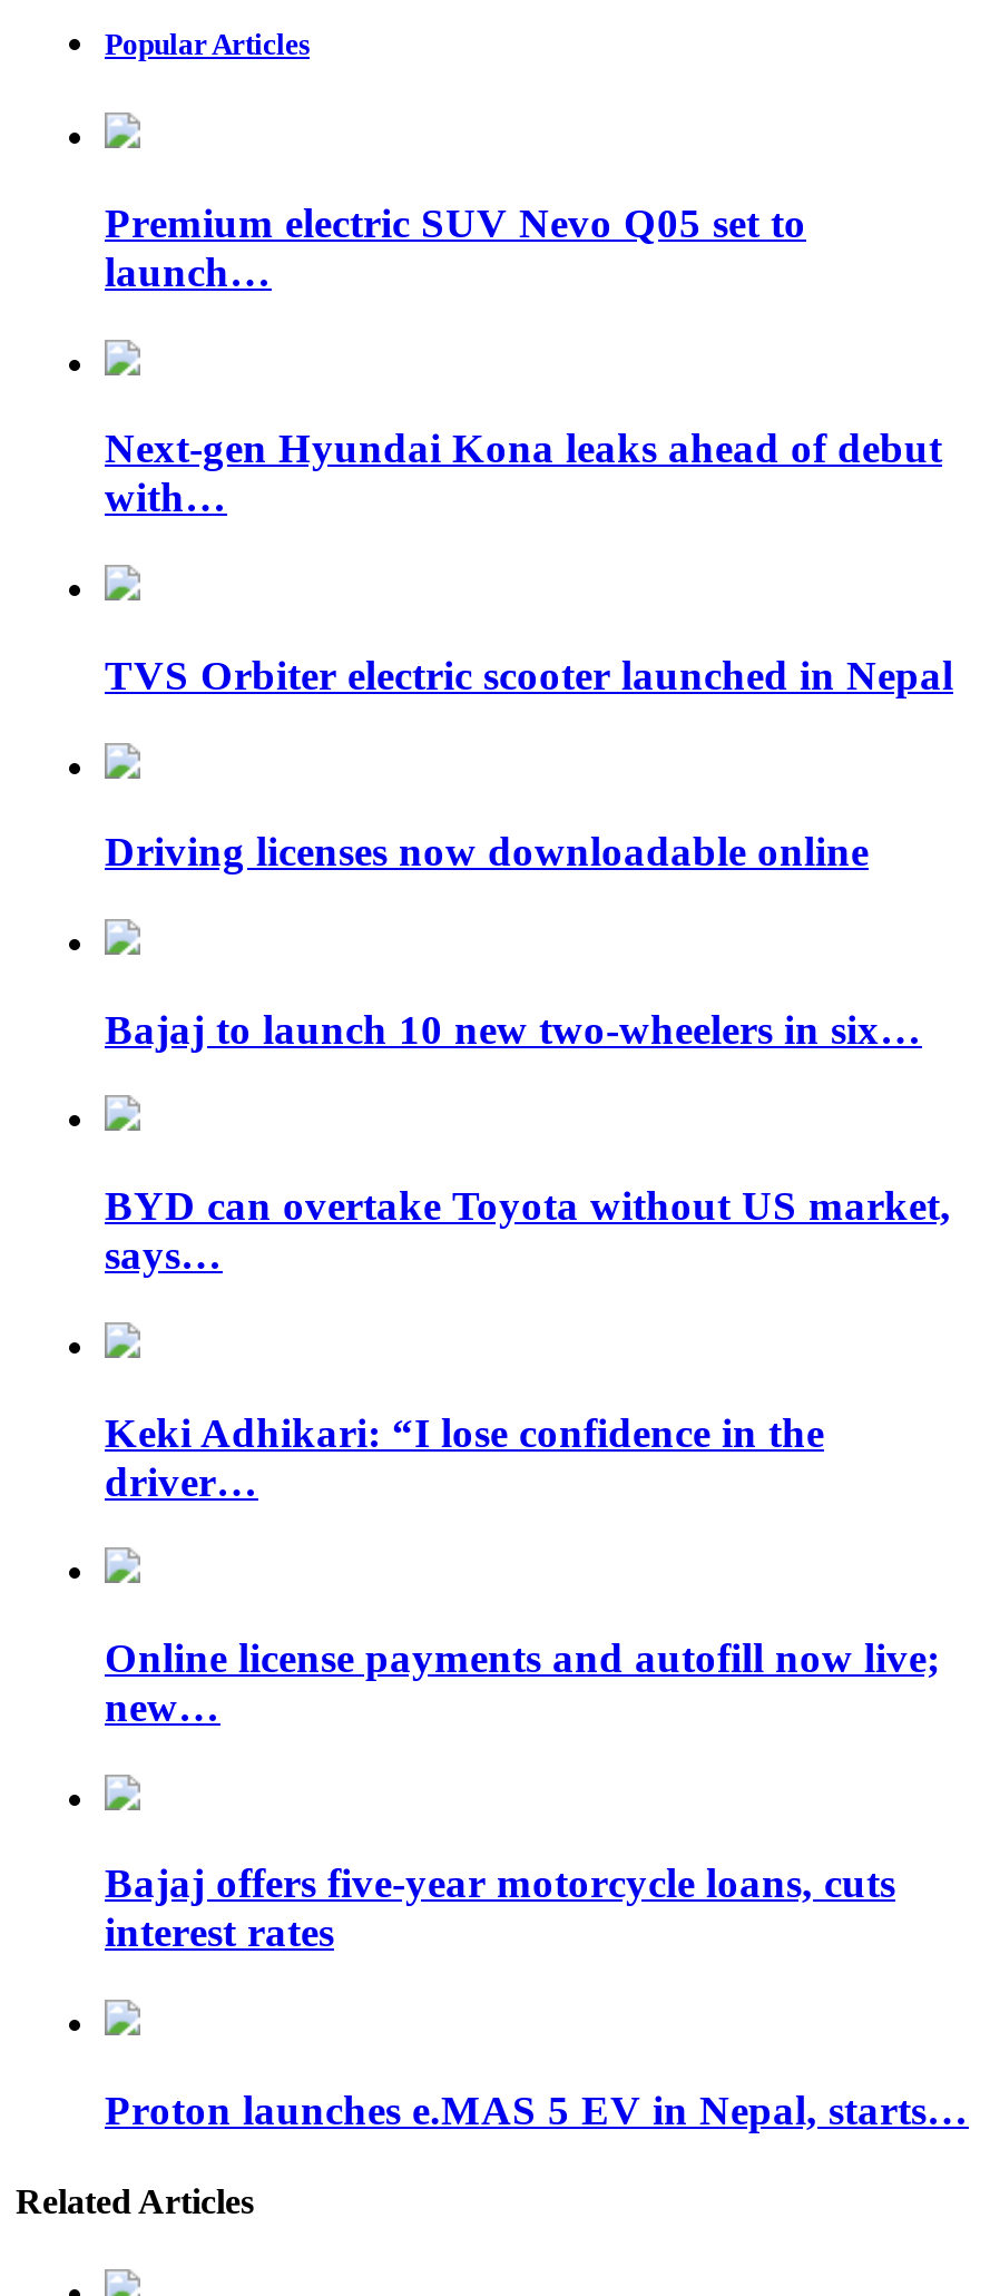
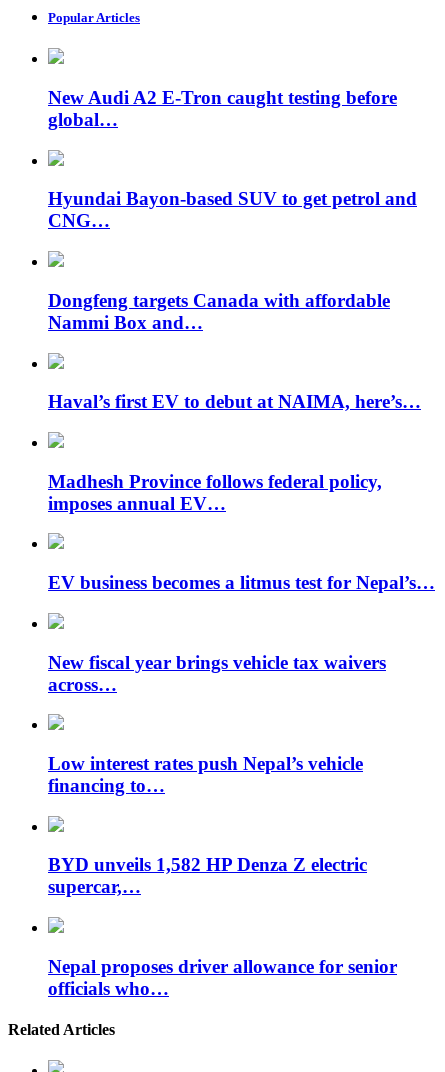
- Premium electric SUV Nevo Q05 set to
- launch…
+ New Audi A2 E-Tron caught testing before
+ global…

- Next-gen Hyundai Kona leaks ahead of debut
- with…
+ Hyundai Bayon-based SUV to get petrol and
+ CNG…

- TVS Orbiter electric scooter launched in Nepal
+ Dongfeng targets Canada with affordable
+ Nammi Box and…

- Driving licenses now downloadable online
+ Haval’s first EV to debut at NAIMA, here’s…

- Bajaj to launch 10 new two-wheelers in six…
+ Madhesh Province follows federal policy,
+ imposes annual EV…

- BYD can overtake Toyota without US market,
- says…
+ EV business becomes a litmus test for Nepal’s…

- Keki Adhikari: “I lose confidence in the
- driver…
+ New fiscal year brings vehicle tax waivers
+ across…

- Online license payments and autofill now live;
- new…
+ Low interest rates push Nepal’s vehicle
+ financing to…

- Bajaj offers five-year motorcycle loans, cuts
- interest rates
+ BYD unveils 1,582 HP Denza Z electric
+ supercar,…

- Proton launches e.MAS 5 EV in Nepal, starts…
+ Nepal proposes driver allowance for senior
+ officials who…
